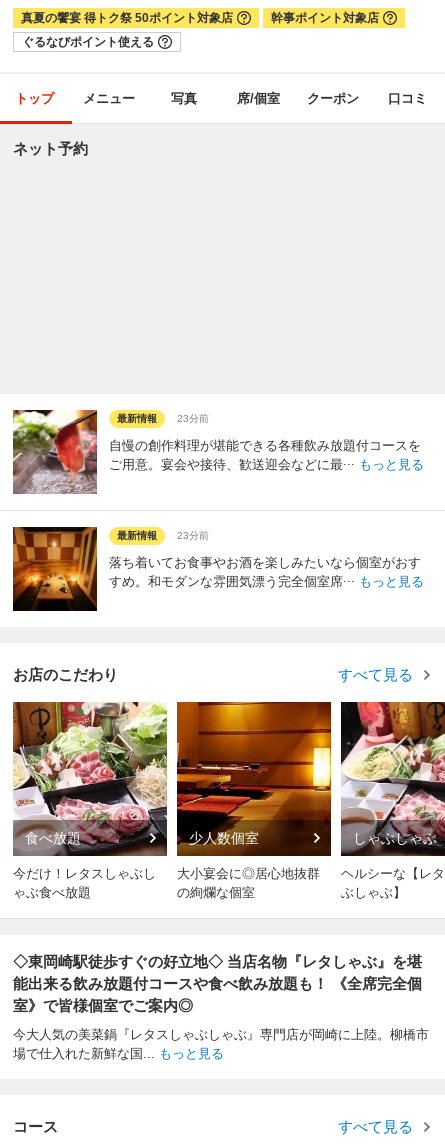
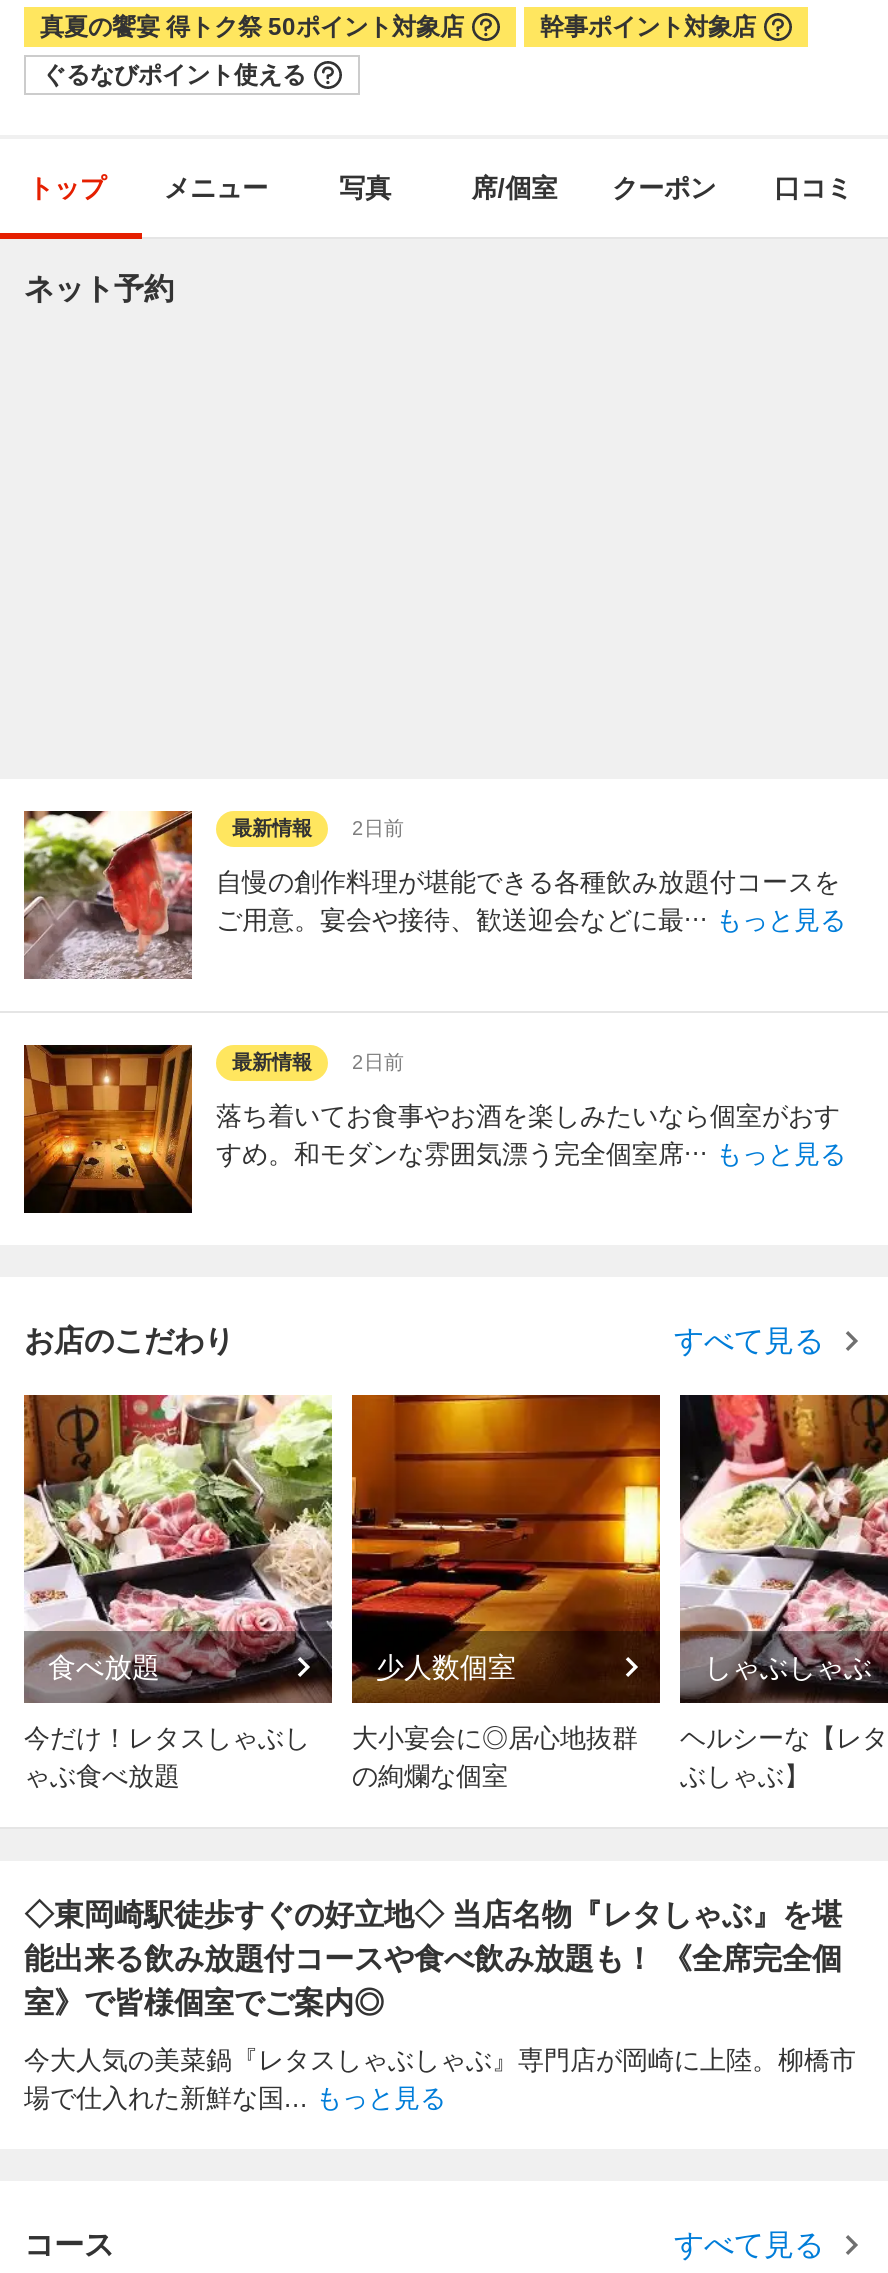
- 最新情報 23分前
+ 最新情報 2日前

- 最新情報 23分前
+ 最新情報 2日前
